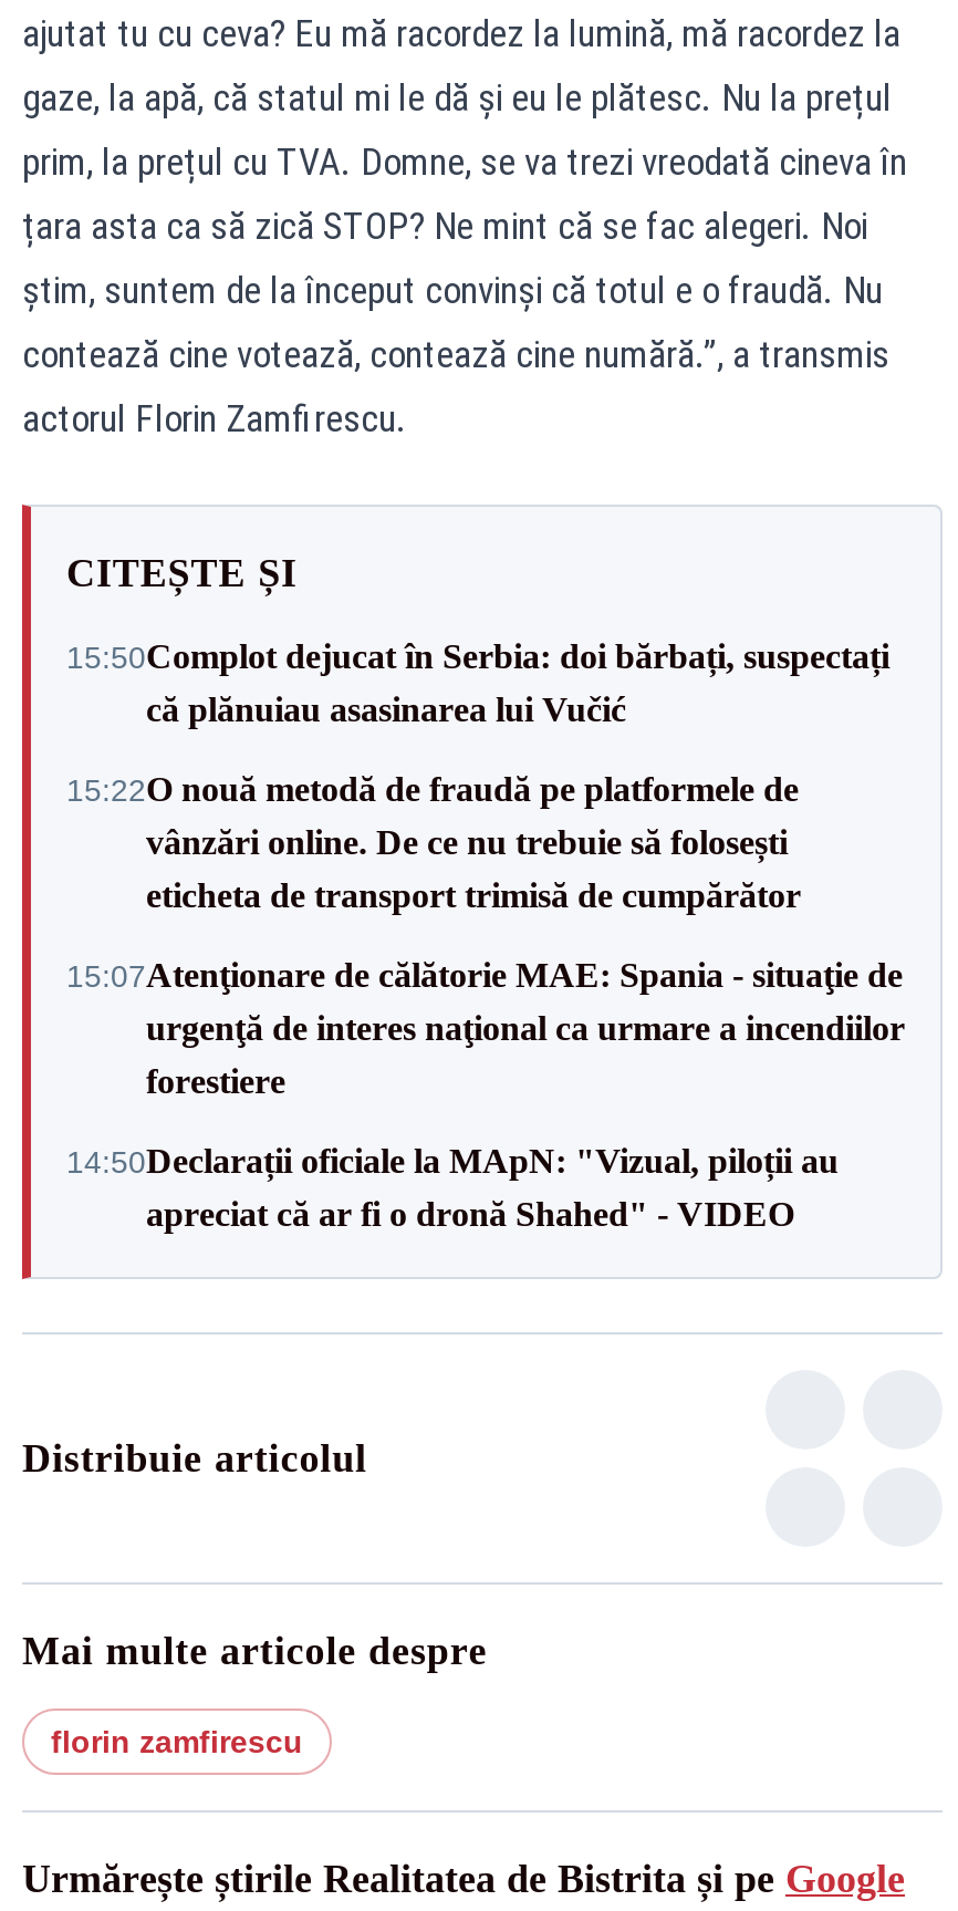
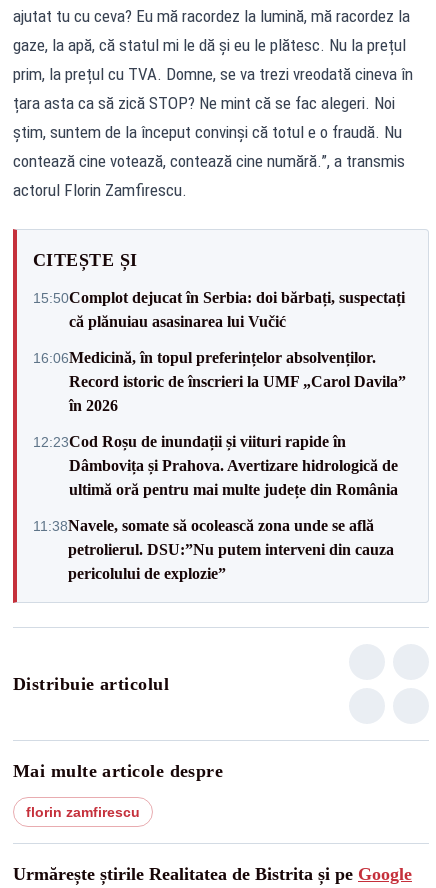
- 15:22O nouă metodă de fraudă pe platformele de
- vânzări online. De ce nu trebuie să folosești
- eticheta de transport trimisă de cumpărător
+ 16:06Medicină, în topul preferințelor absolvenților.
+ Record istoric de înscrieri la UMF „Carol Davila”
+ în 2026

- 15:07Atenţionare de călătorie MAE: Spania - situaţie de
- urgenţă de interes naţional ca urmare a incendiilor
- forestiere
+ 12:23Cod Roșu de inundații și viituri rapide în
+ Dâmbovița și Prahova. Avertizare hidrologică de
+ ultimă oră pentru mai multe județe din România

- 14:50Declarații oficiale la MApN: "Vizual, piloții au
- apreciat că ar fi o dronă Shahed" - VIDEO
+ 11:38Navele, somate să ocolească zona unde se află
+ petrolierul. DSU:”Nu putem interveni din cauza
+ pericolului de explozie”
